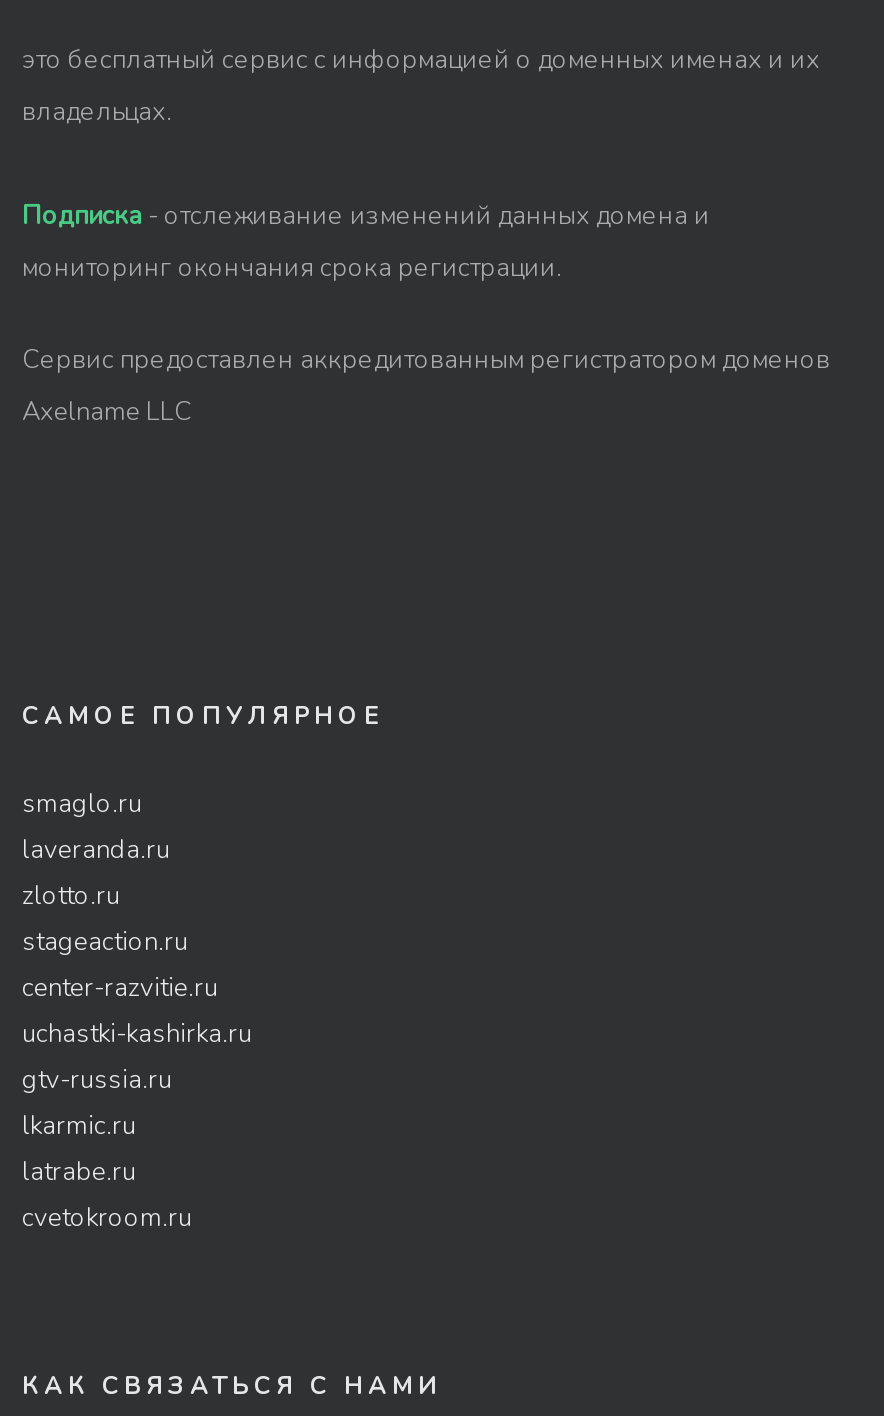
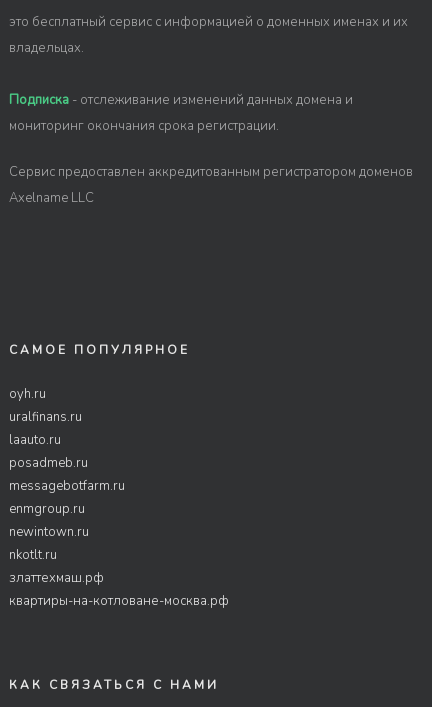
- smaglo.ru
- laveranda.ru
- zlotto.ru
- stageaction.ru
- center-razvitie.ru
- uchastki-kashirka.ru
- gtv-russia.ru
- lkarmic.ru
- latrabe.ru
- cvetokroom.ru
+ oyh.ru
+ uralfinans.ru
+ laauto.ru
+ posadmeb.ru
+ messagebotfarm.ru
+ enmgroup.ru
+ newintown.ru
+ nkotlt.ru
+ златтехмаш.рф
+ квартиры-на-котловане-москва.рф
